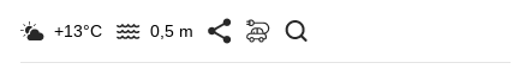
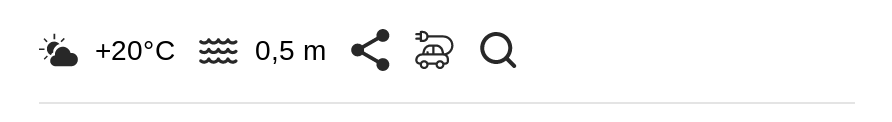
- +13°C
+ +20°C
